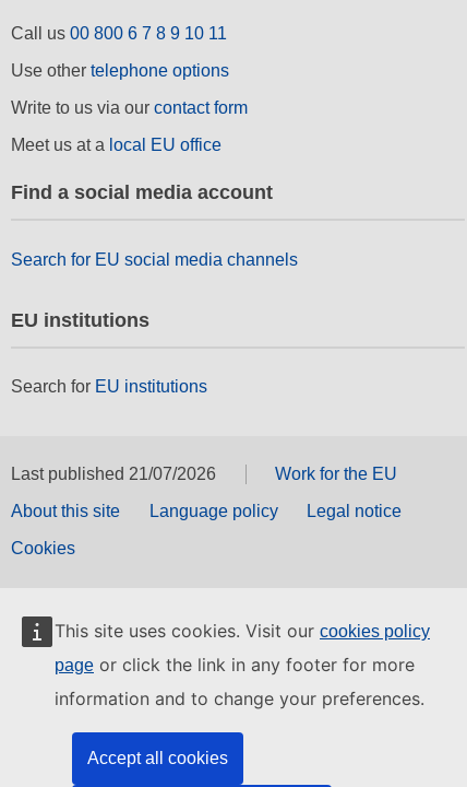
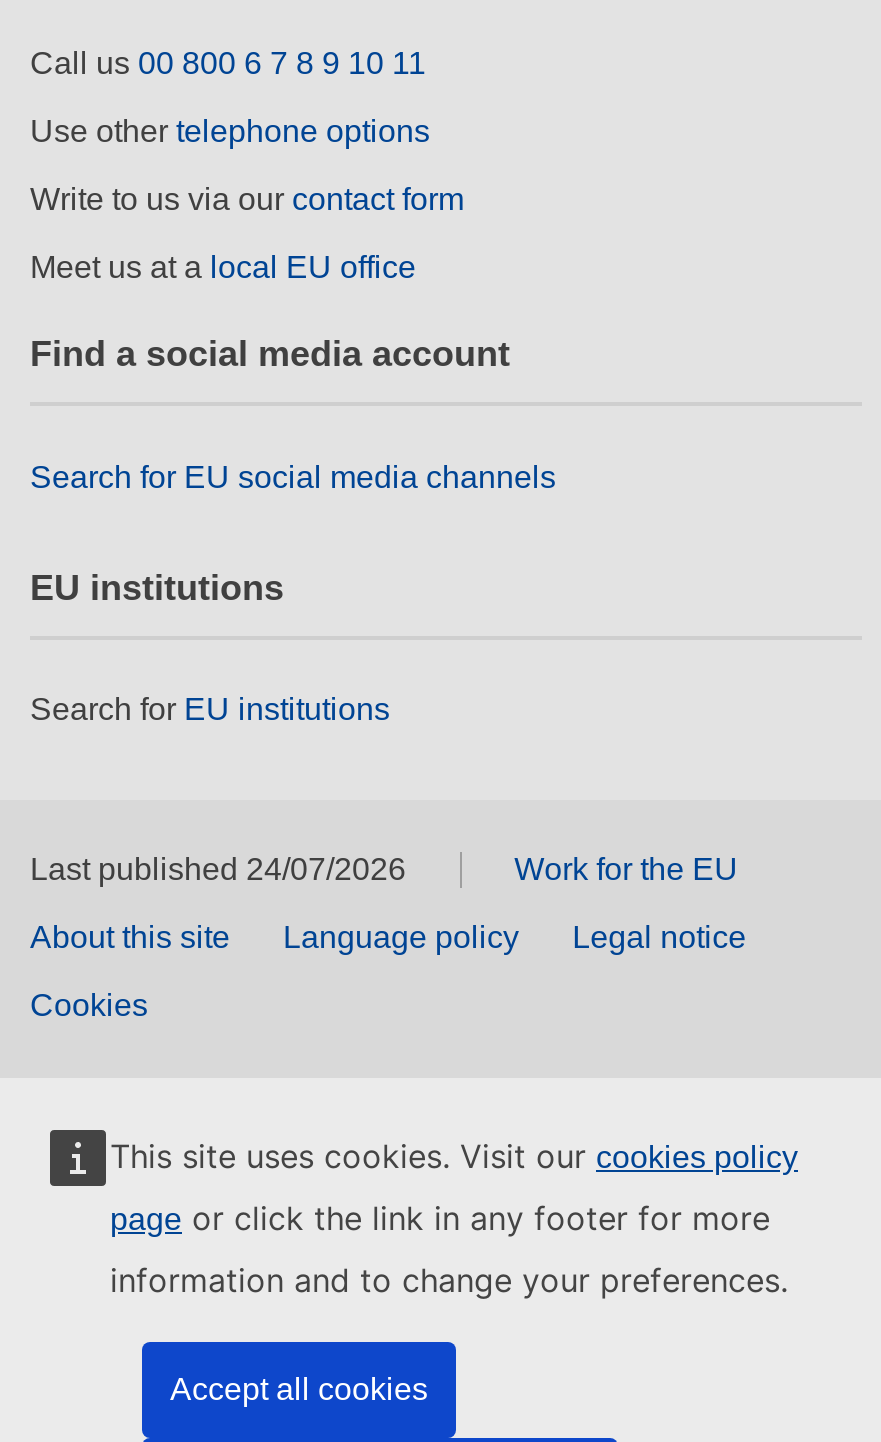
- Last published 21/07/2026
+ Last published 24/07/2026
